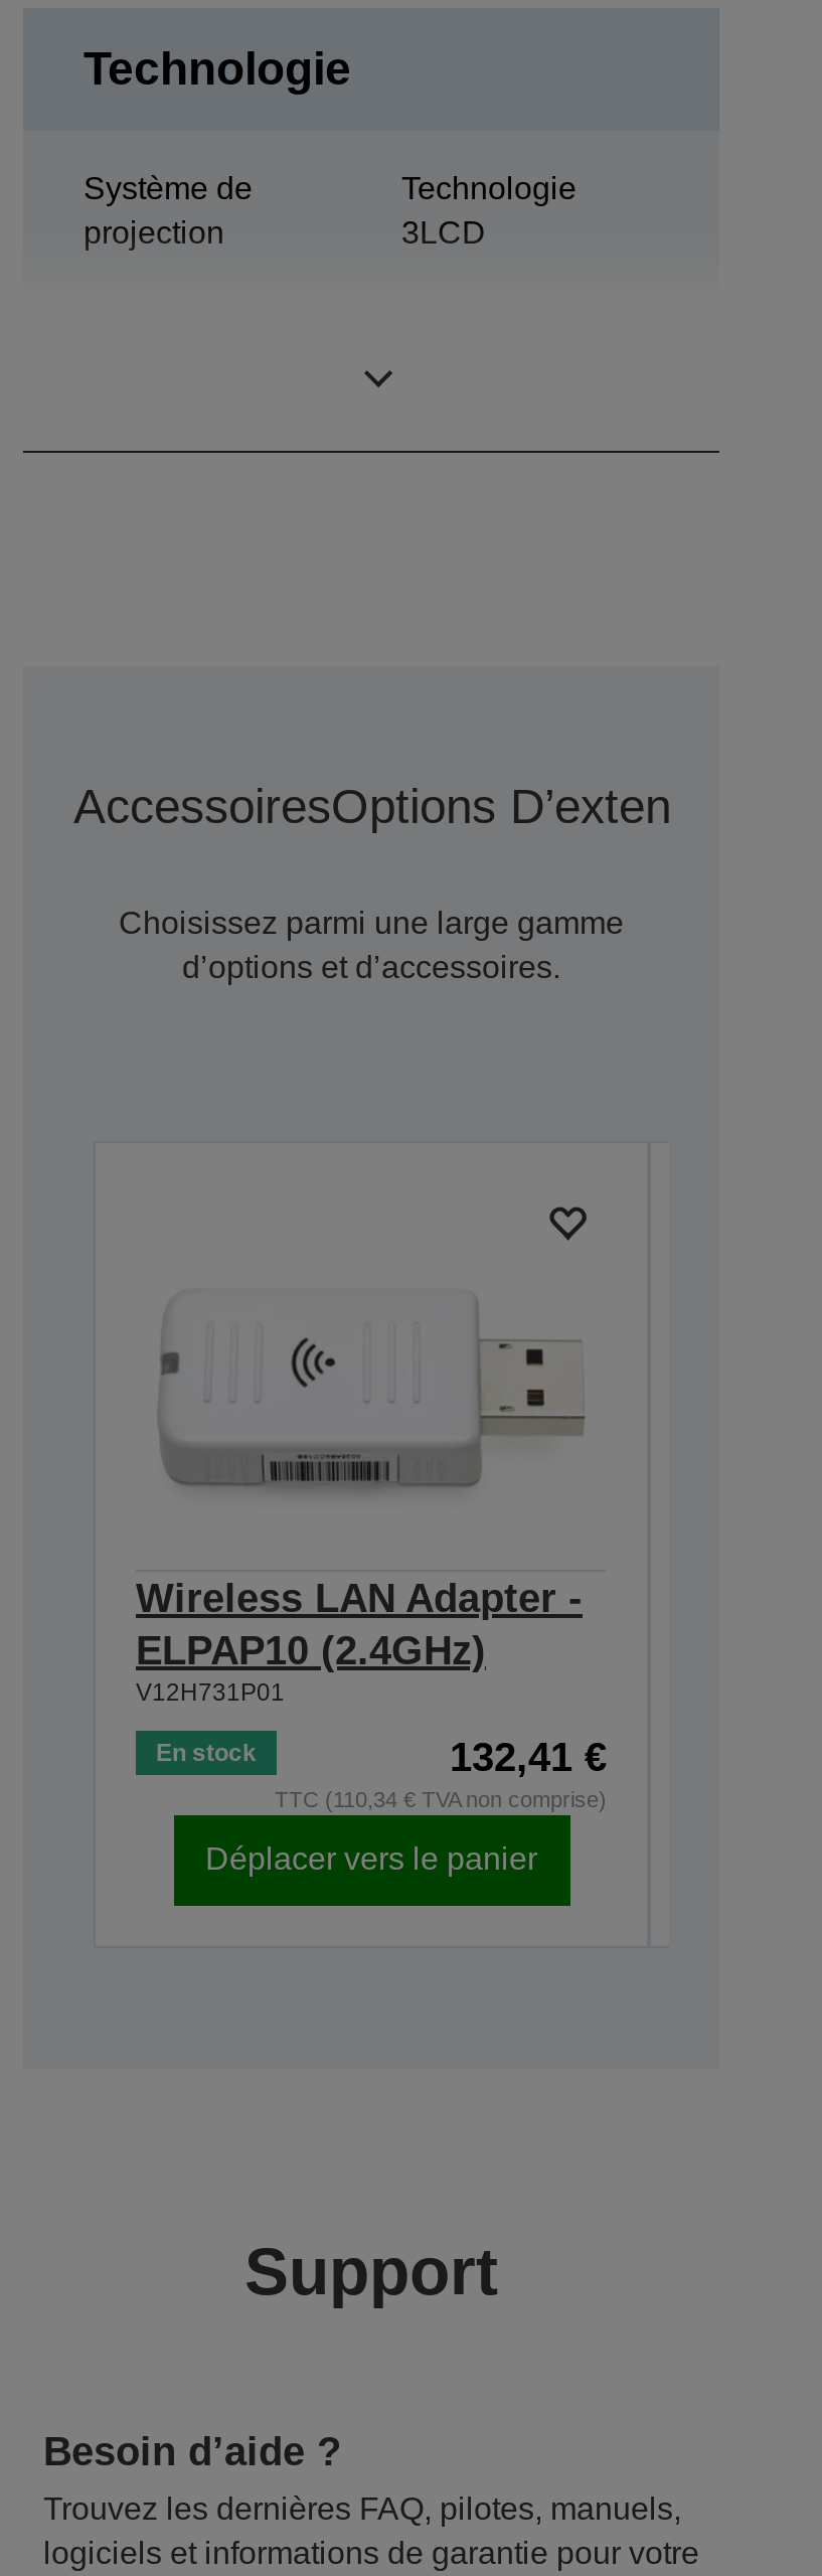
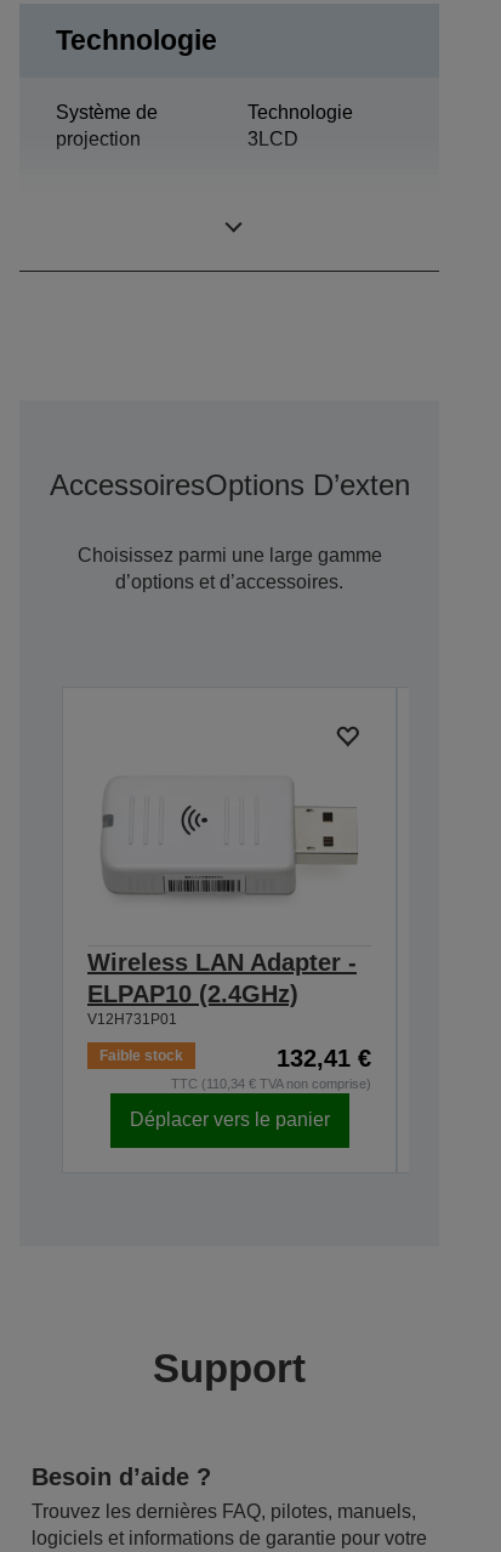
- En stock
+ Faible stock
